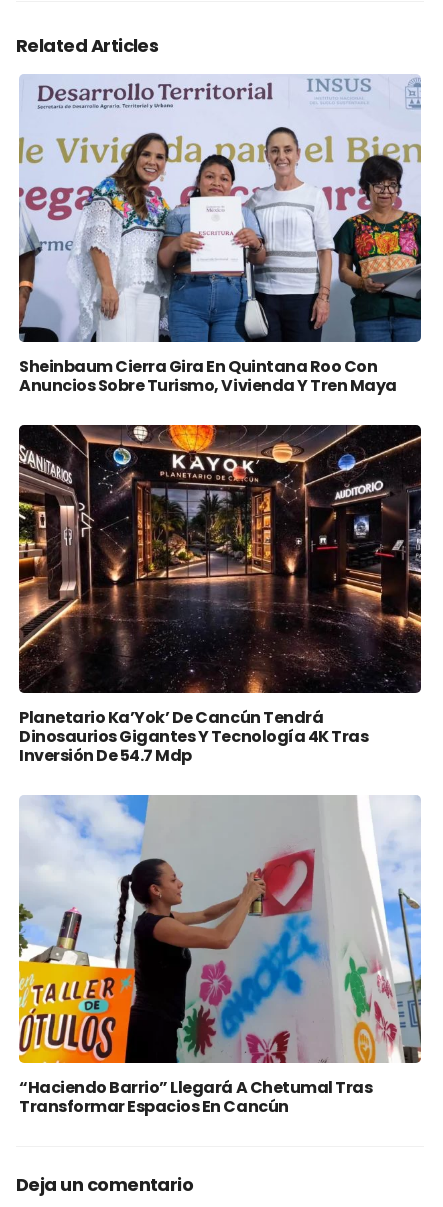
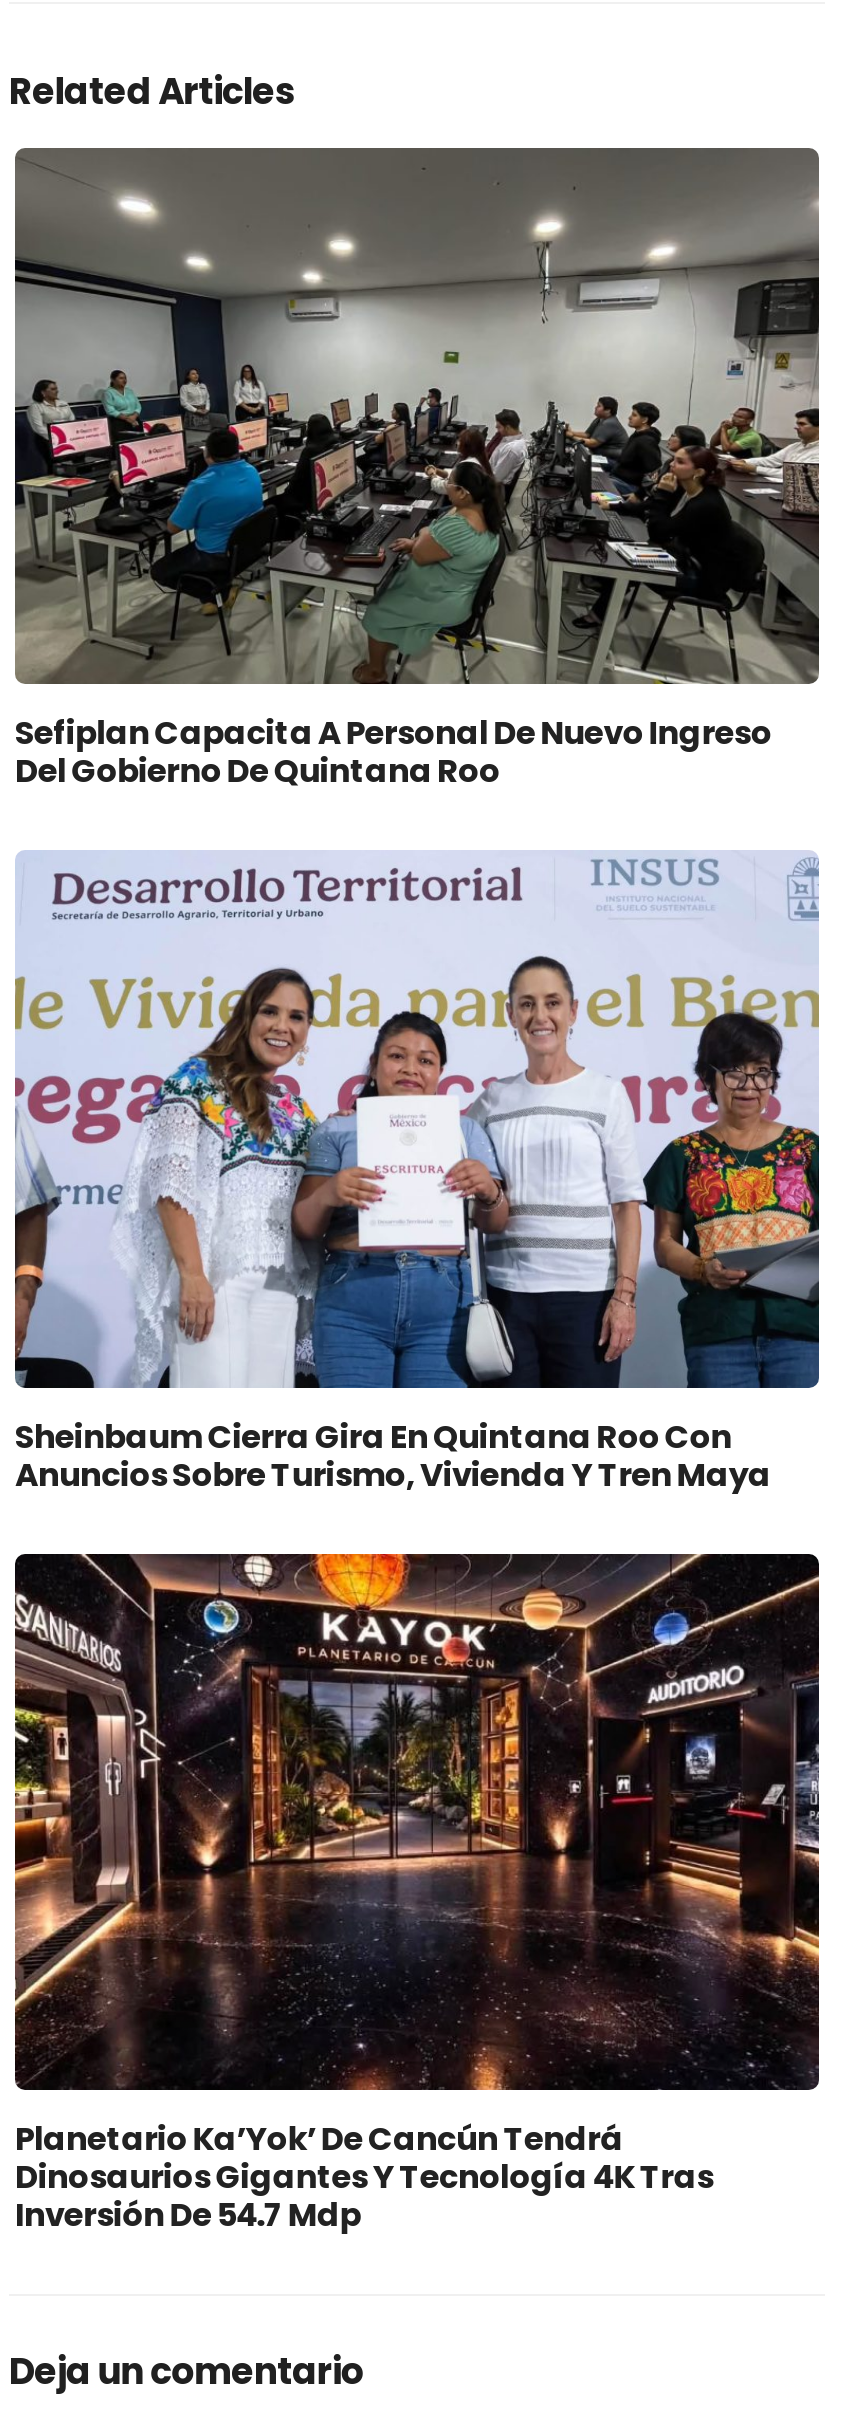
+ [image]
+ Sefiplan Capacita A Personal De Nuevo Ingreso
+ Del Gobierno De Quintana Roo

moved down: [image]

moved down: [image] | Sheinbaum Cierra Gira En Quintana Roo Con | Anuncios Sobre Turismo, Vivienda Y Tren Maya | Planetario Ka’Yok’ De Cancún Tendrá | Dinosaurios Gigantes Y Tecnología 4K Tras | Inversión De 54.7 Mdp

- [image]
- “Haciendo Barrio” Llegará A Chetumal Tras
- Transformar Espacios En Cancún
